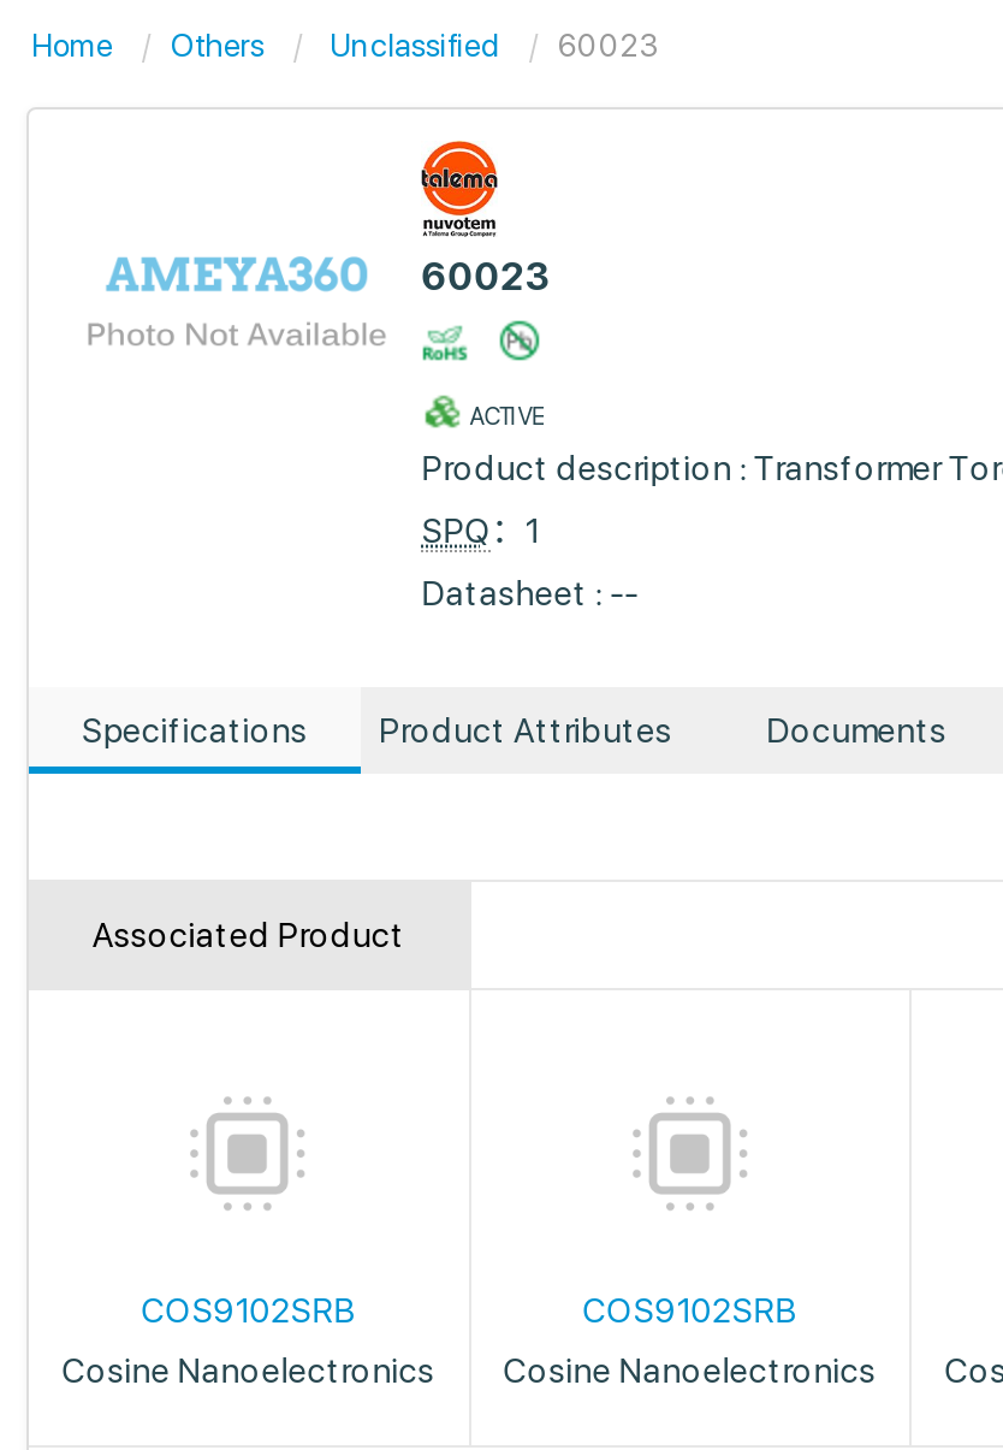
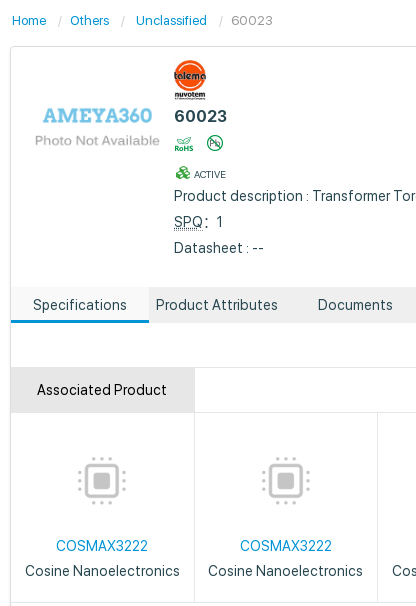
- COS9102SRB
+ COSMAX3222

- COS9102SRB
+ COSMAX3222
